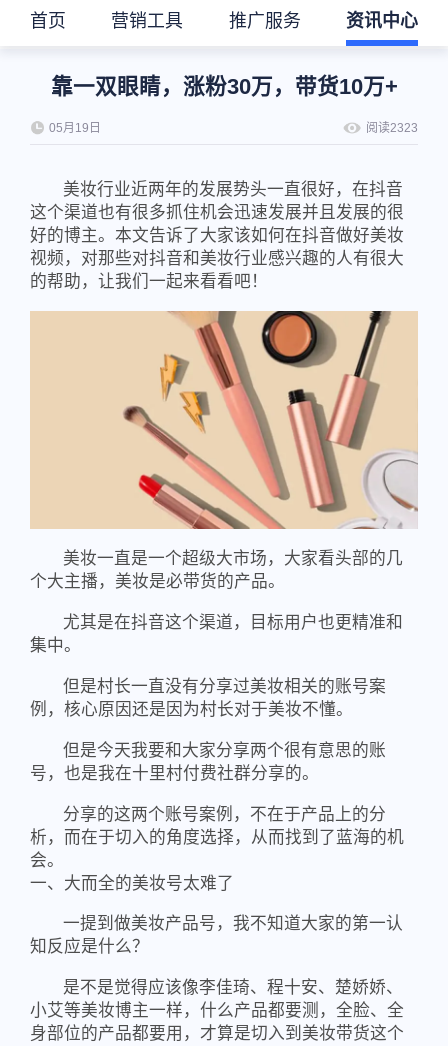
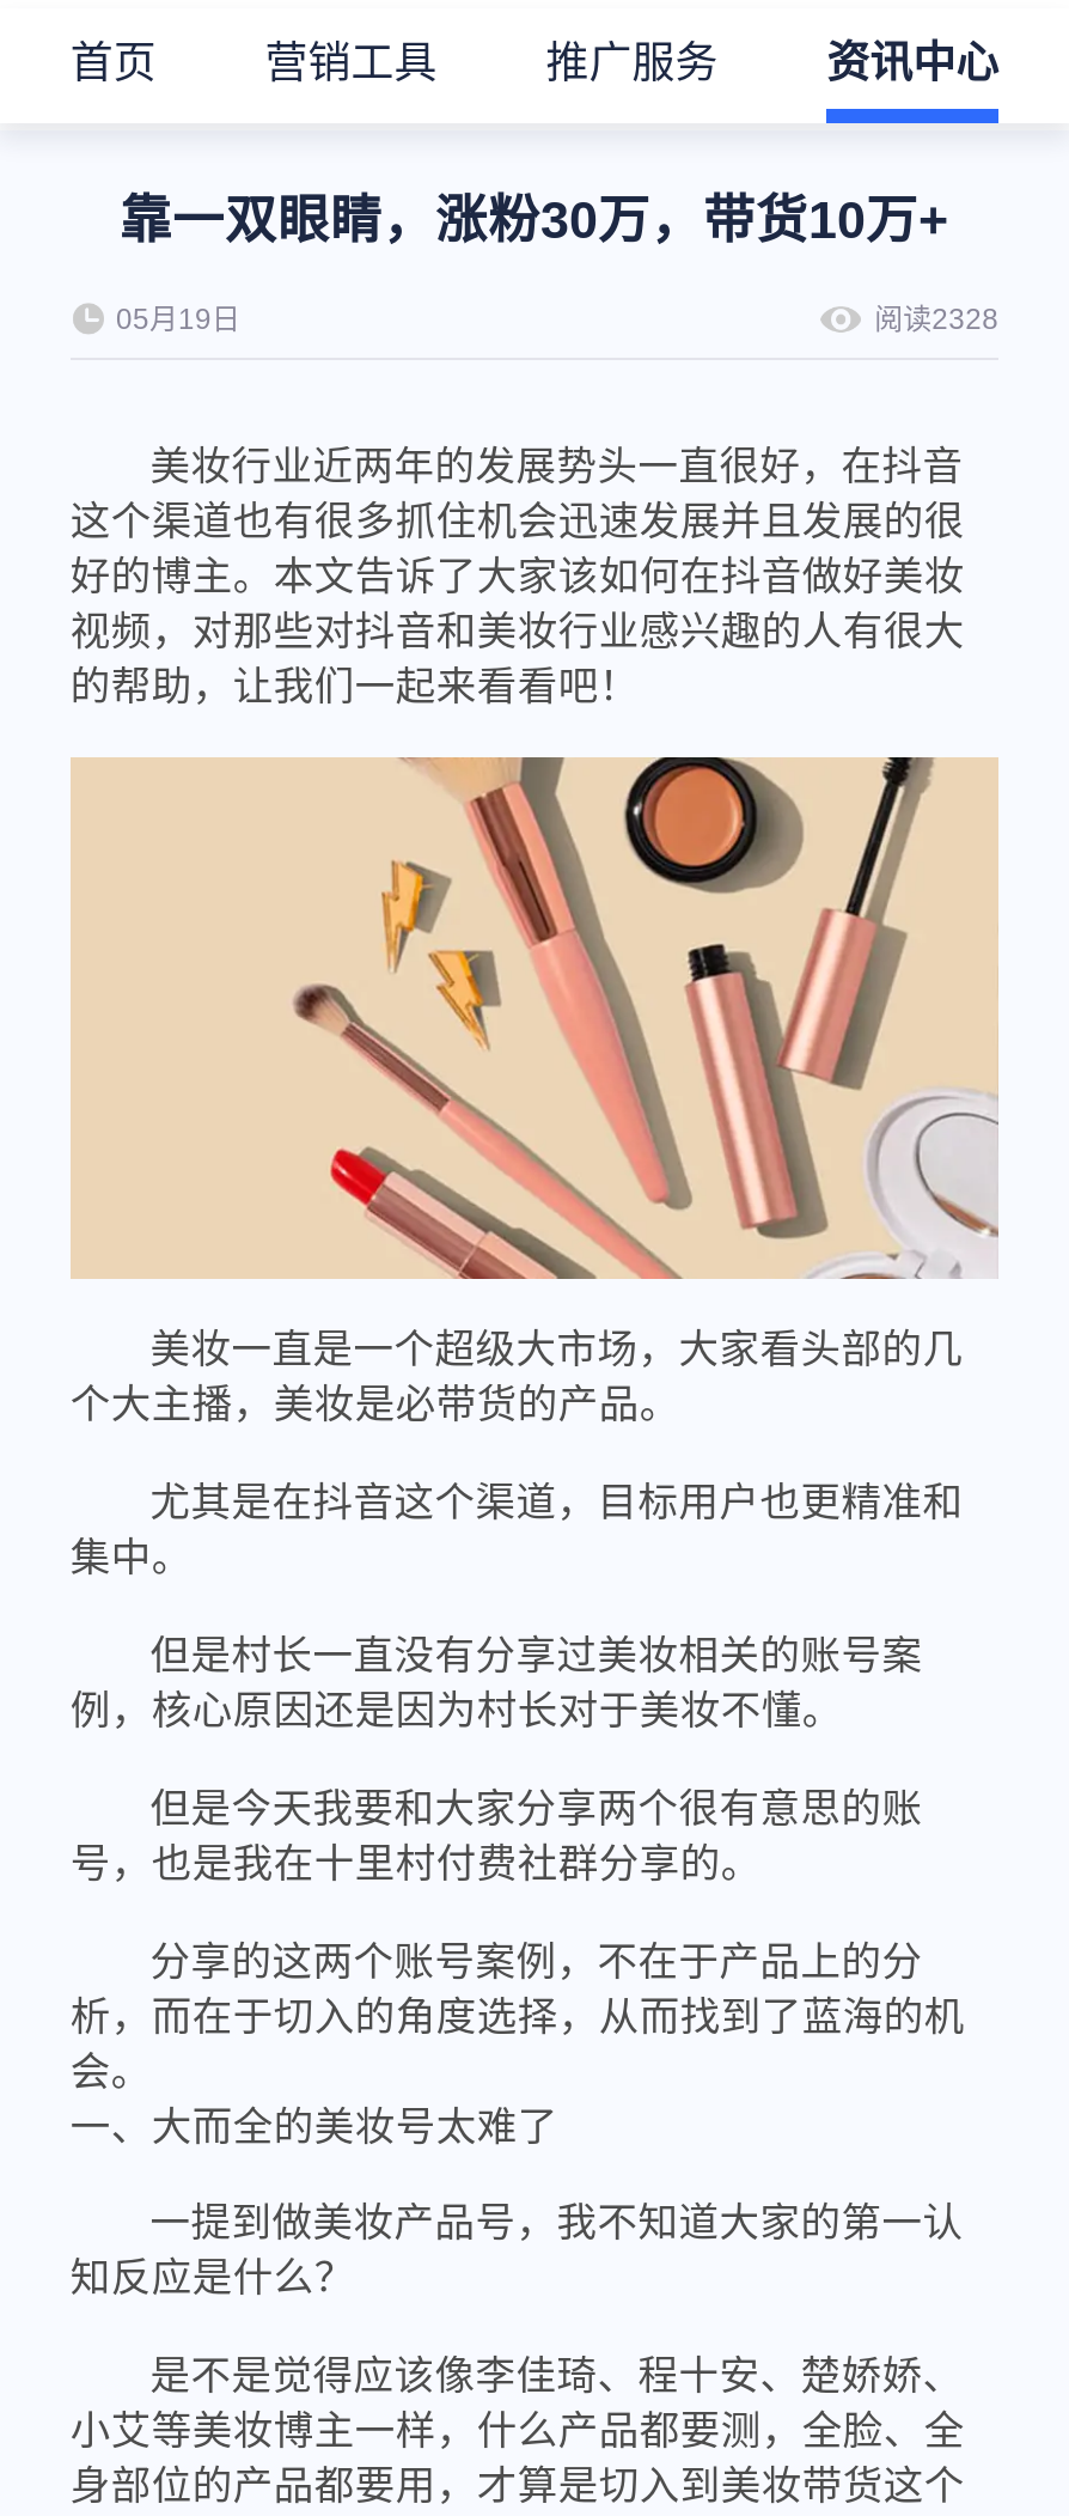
- 阅读2323
+ 阅读2328
